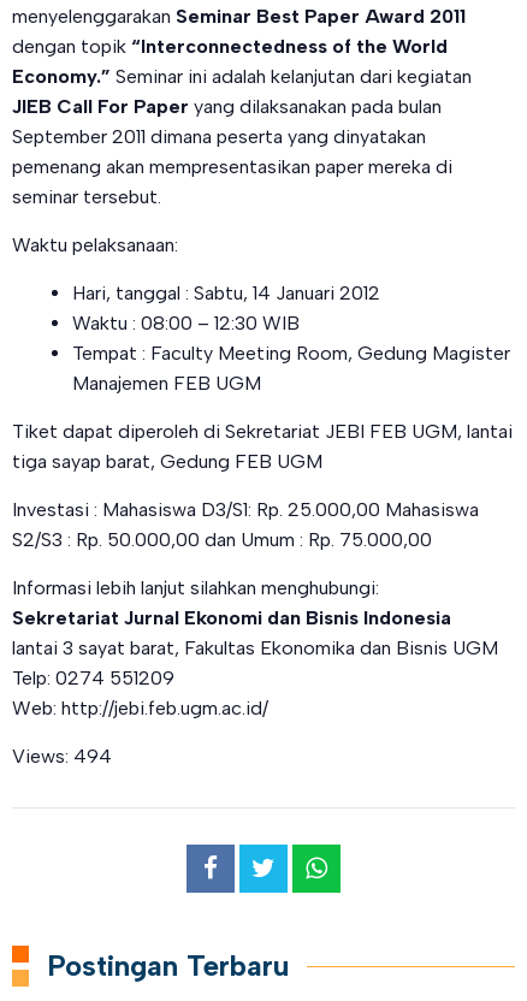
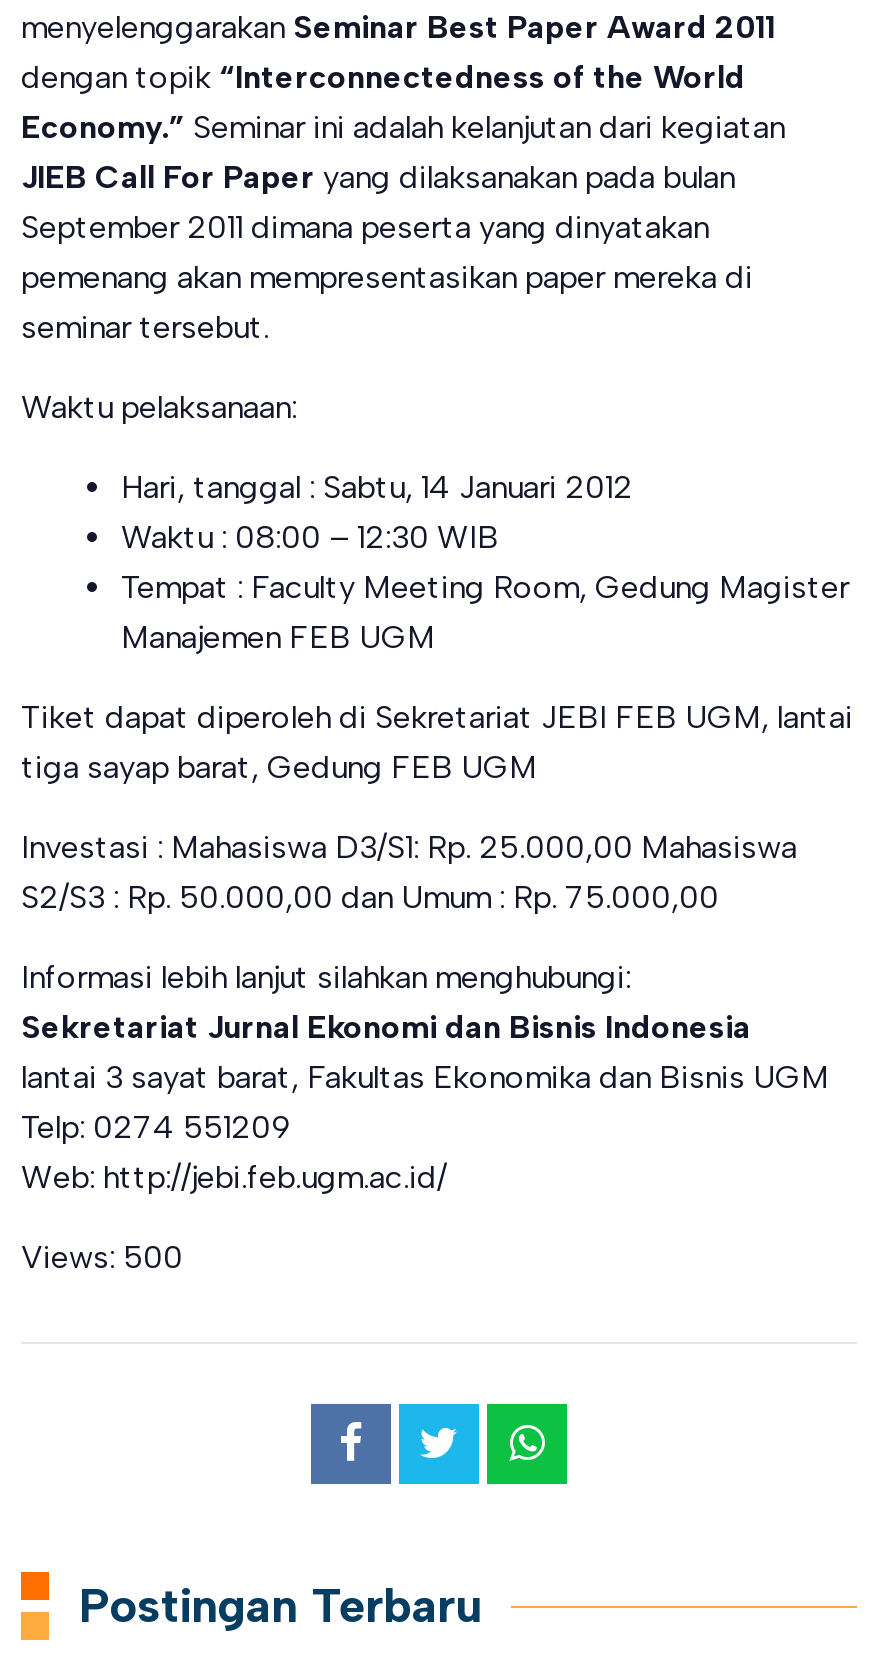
- Views: 494
+ Views: 500
